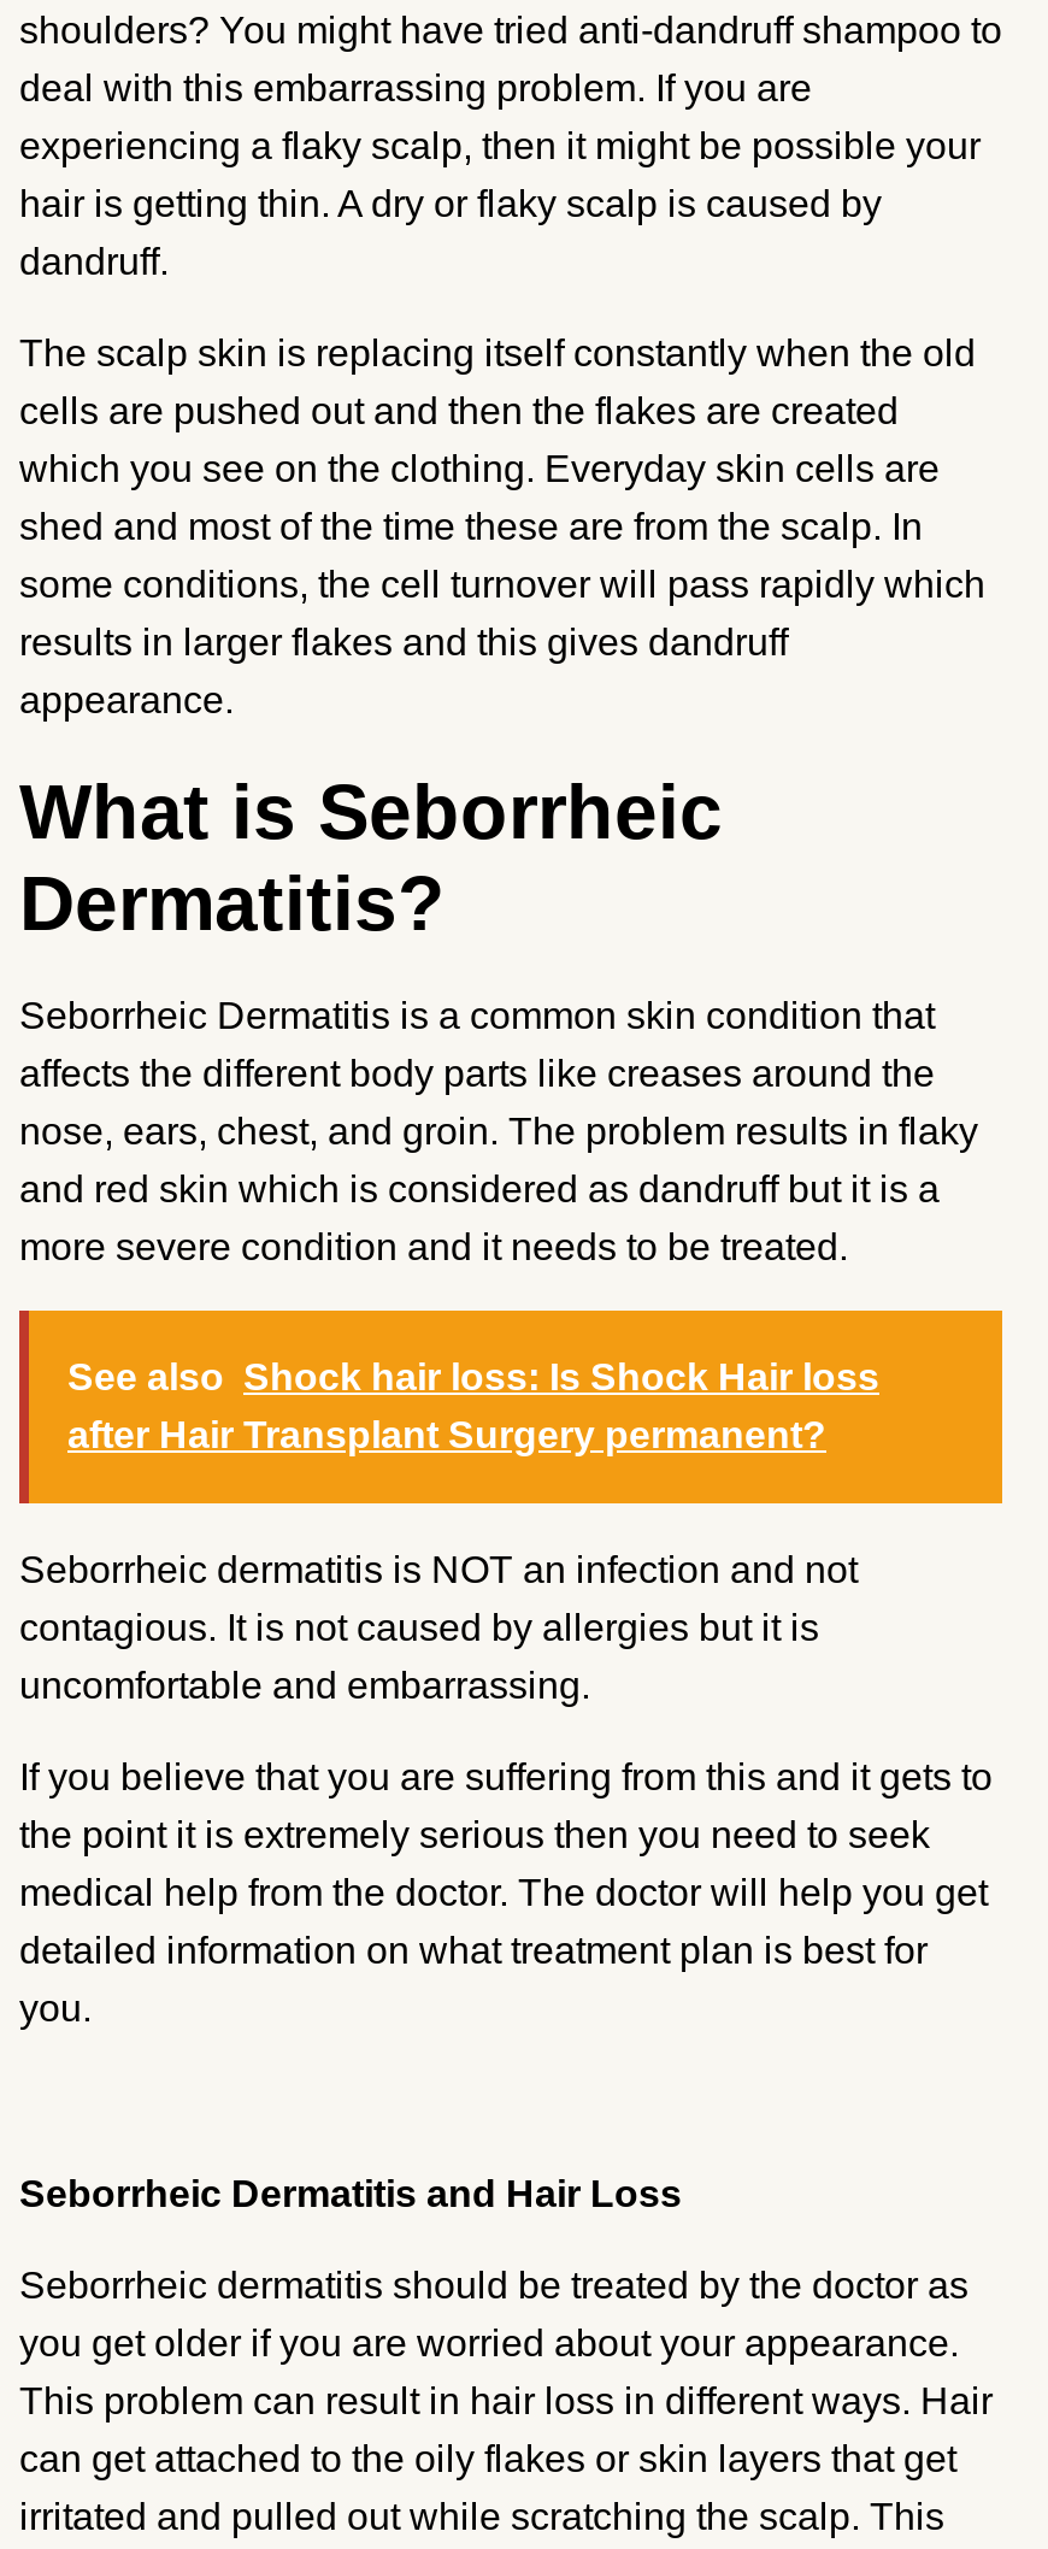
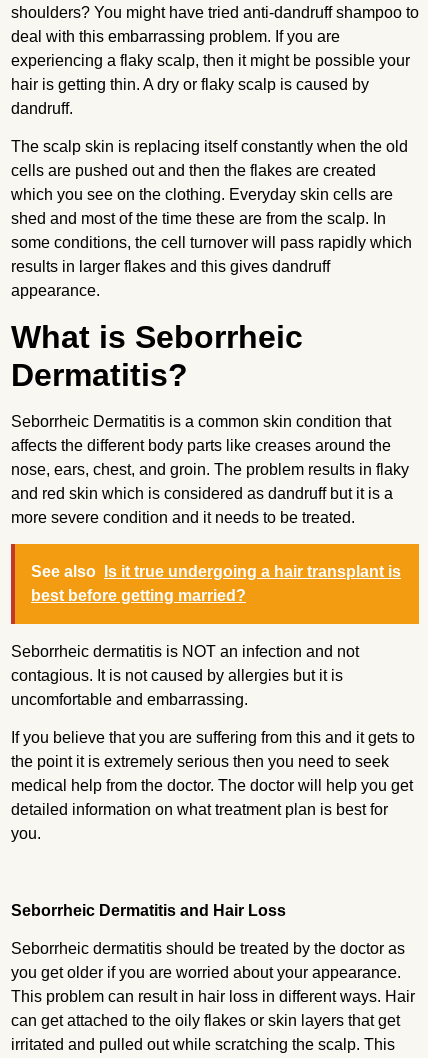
- See also Shock hair loss: Is Shock Hair loss
- after Hair Transplant Surgery permanent?
+ See also Is it true undergoing a hair transplant is
+ best before getting married?
